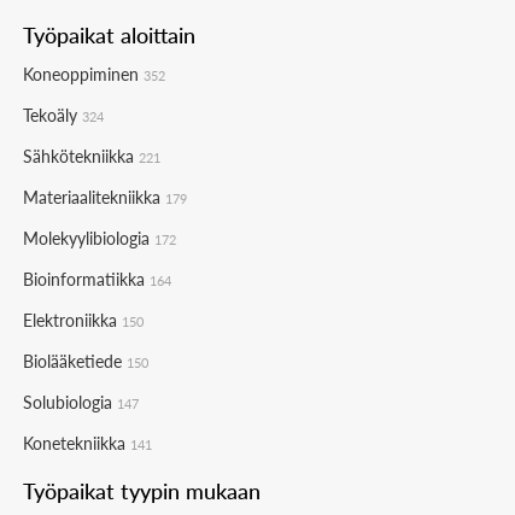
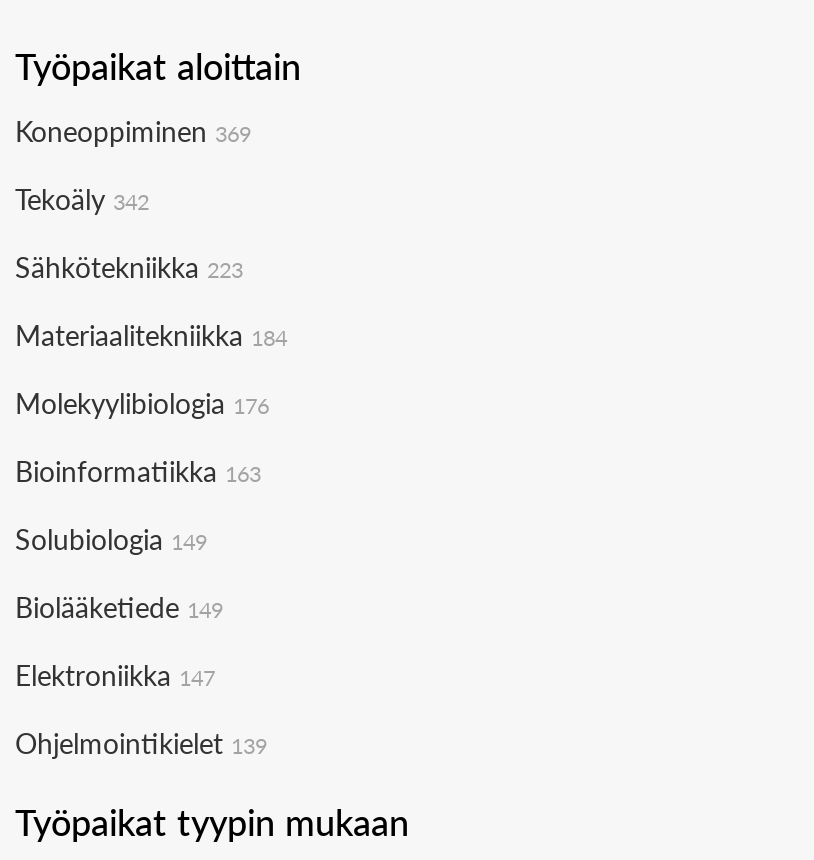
- Koneoppiminen 352
+ Koneoppiminen 369

- Tekoäly 324
+ Tekoäly 342

- Sähkötekniikka 221
+ Sähkötekniikka 223

- Materiaalitekniikka 179
+ Materiaalitekniikka 184

- Molekyylibiologia 172
+ Molekyylibiologia 176

- Bioinformatiikka 164
+ Bioinformatiikka 163

- Elektroniikka 150
+ Solubiologia 149

- Biolääketiede 150
+ Biolääketiede 149

- Solubiologia 147
+ Elektroniikka 147

- Konetekniikka 141
+ Ohjelmointikielet 139
